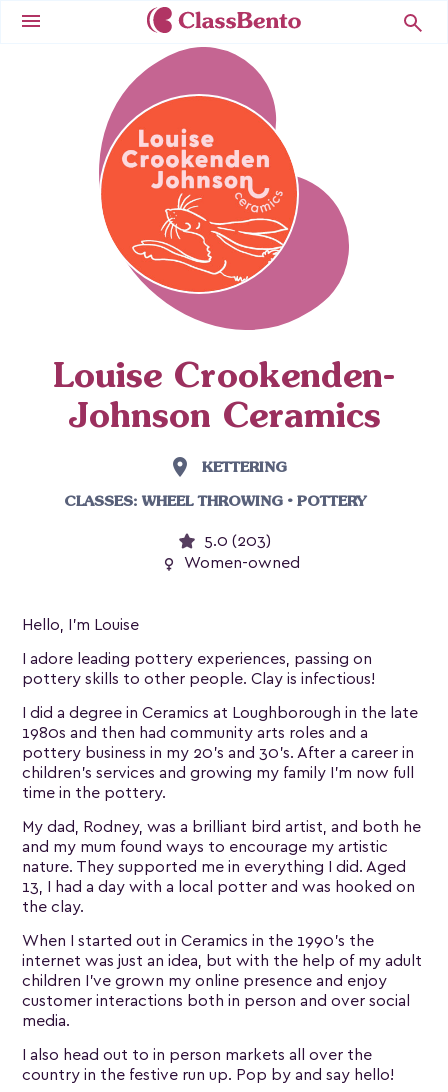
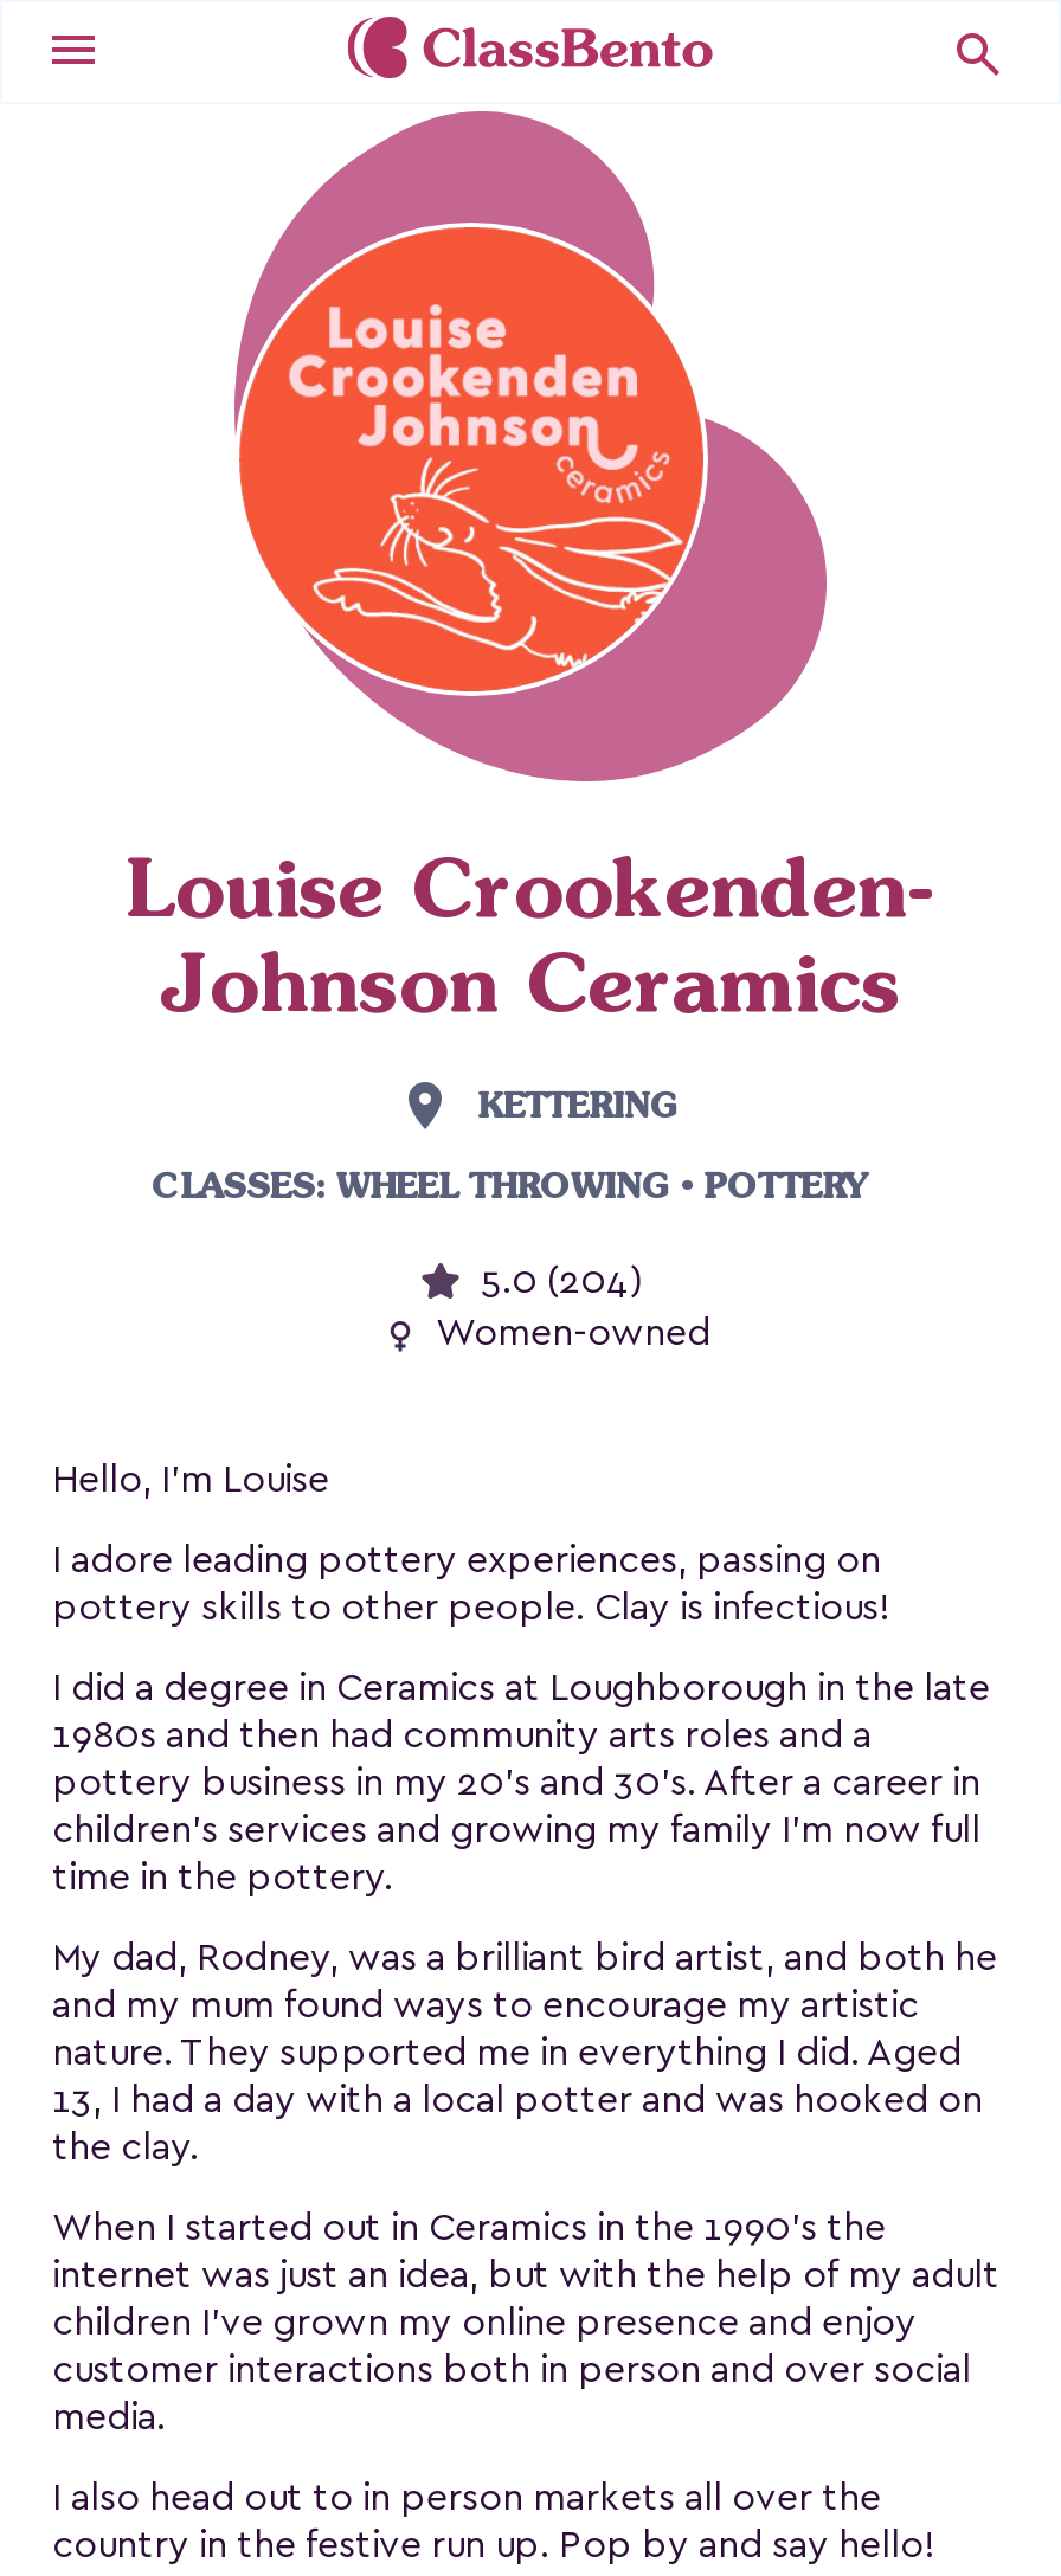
- 5.0 (203)
+ 5.0 (204)
